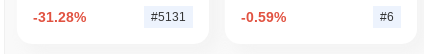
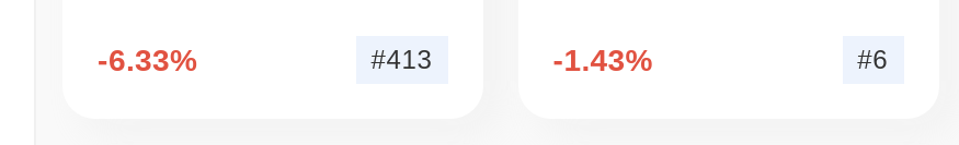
- -31.28%
- #5131
+ -6.33%
+ #413

- -0.59%
+ -1.43%
